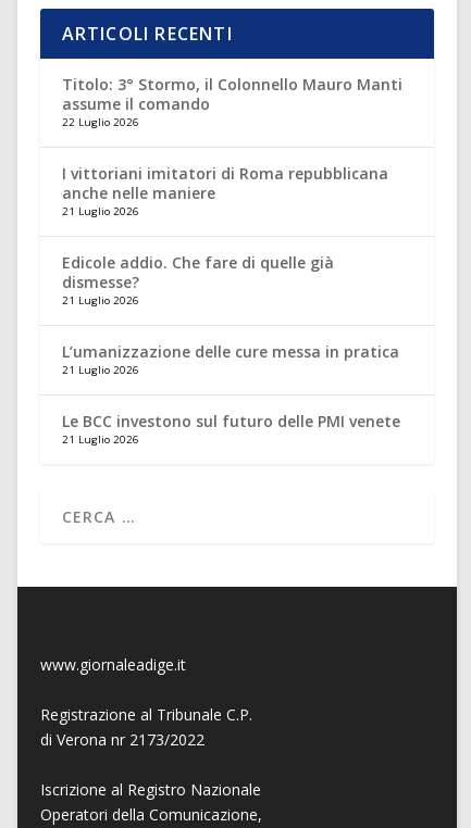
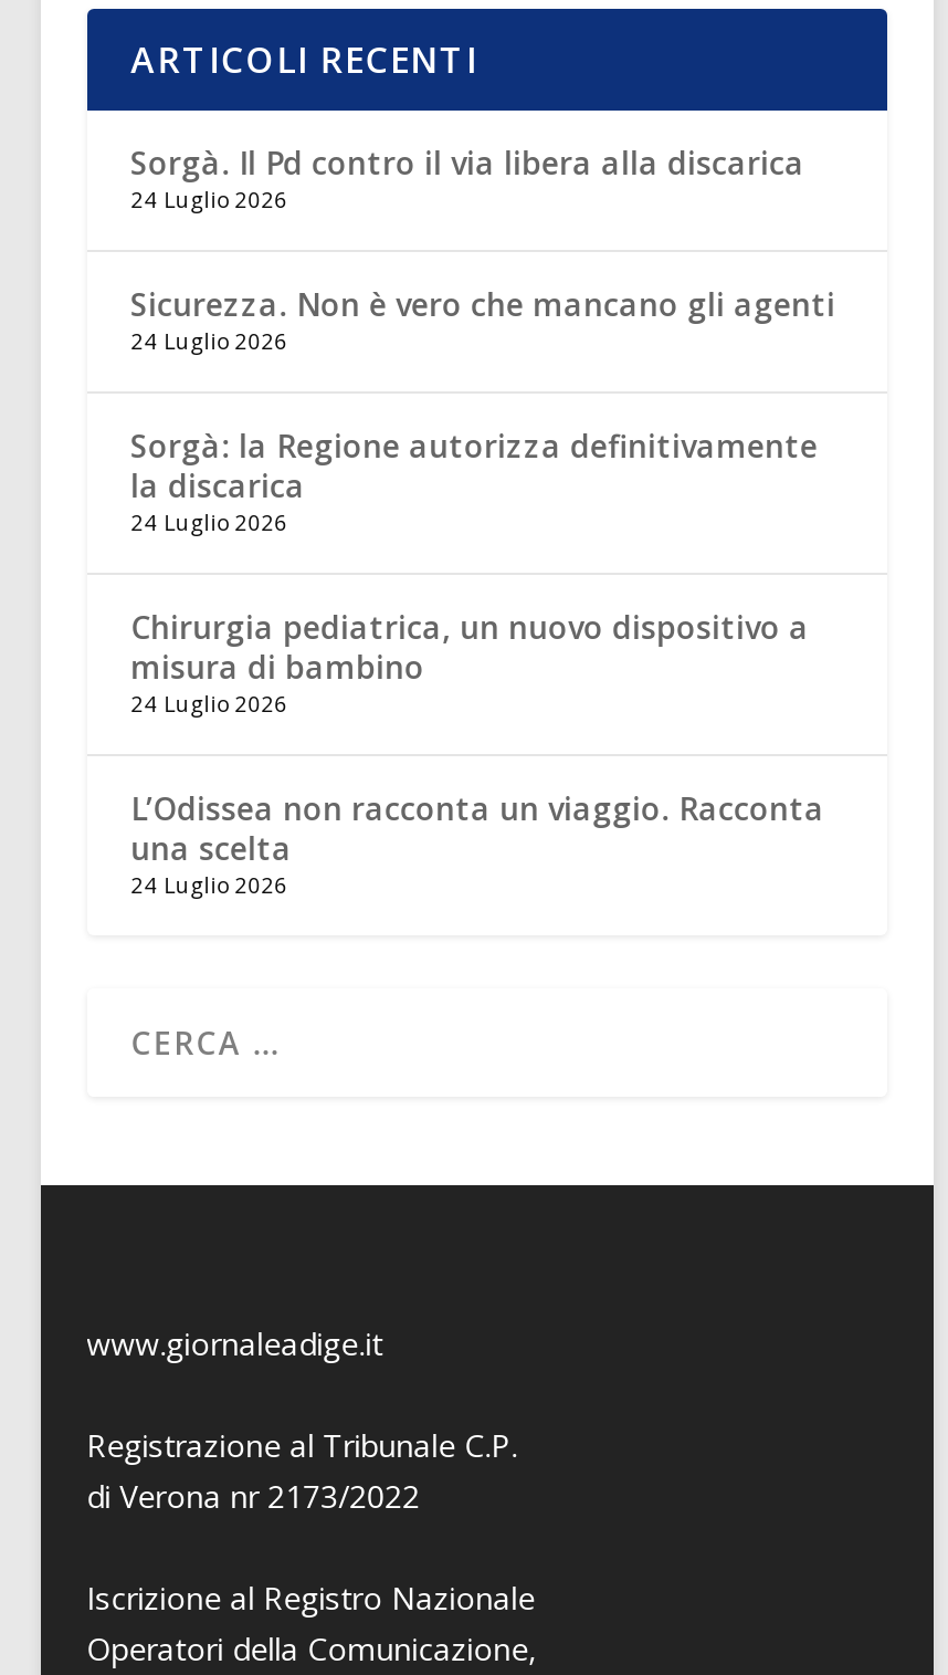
- Titolo: 3° Stormo, il Colonnello Mauro Manti
- assume il comando
- 22 Luglio 2026
+ Sorgà. Il Pd contro il via libera alla discarica
+ 24 Luglio 2026

- I vittoriani imitatori di Roma repubblicana
- anche nelle maniere
- 21 Luglio 2026
+ Sicurezza. Non è vero che mancano gli agenti
+ 24 Luglio 2026

- Edicole addio. Che fare di quelle già
- dismesse?
- 21 Luglio 2026
+ Sorgà: la Regione autorizza definitivamente
+ la discarica
+ 24 Luglio 2026

- L’umanizzazione delle cure messa in pratica
- 21 Luglio 2026
+ Chirurgia pediatrica, un nuovo dispositivo a
+ misura di bambino
+ 24 Luglio 2026

- Le BCC investono sul futuro delle PMI venete
- 21 Luglio 2026
+ L’Odissea non racconta un viaggio. Racconta
+ una scelta
+ 24 Luglio 2026
